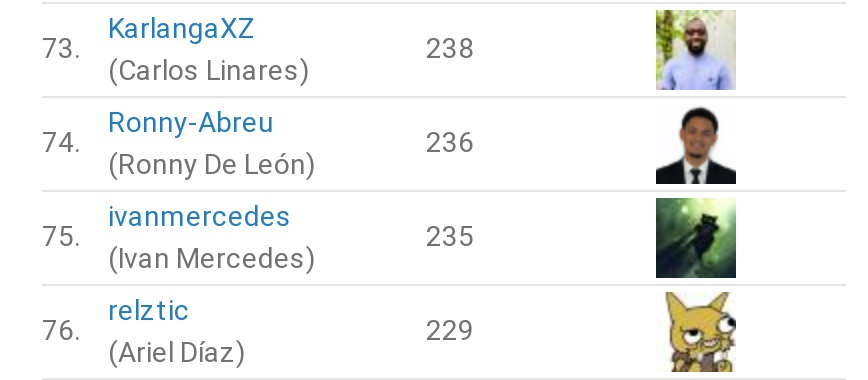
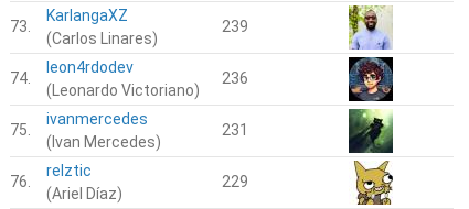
- 238
+ 239

- Ronny-Abreu
- (Ronny De León)
+ leon4rdodev
+ (Leonardo Victoriano)

- [image]
+ [image]

- 235
+ 231
